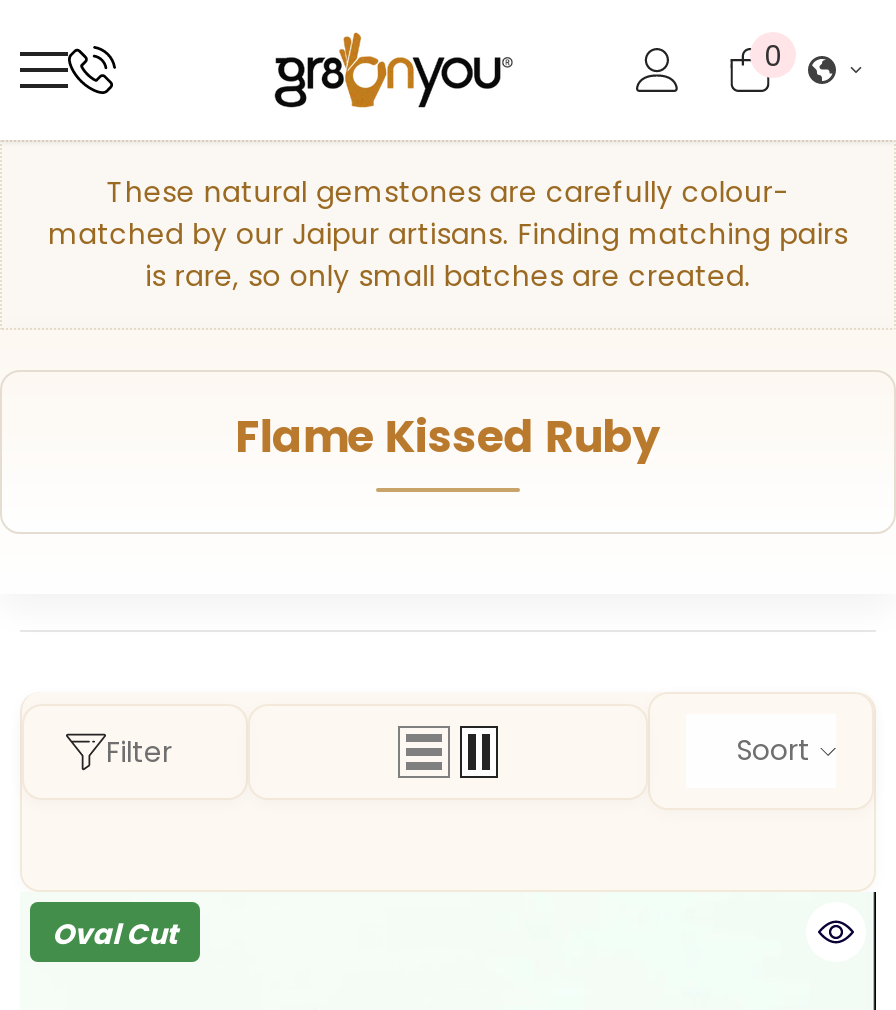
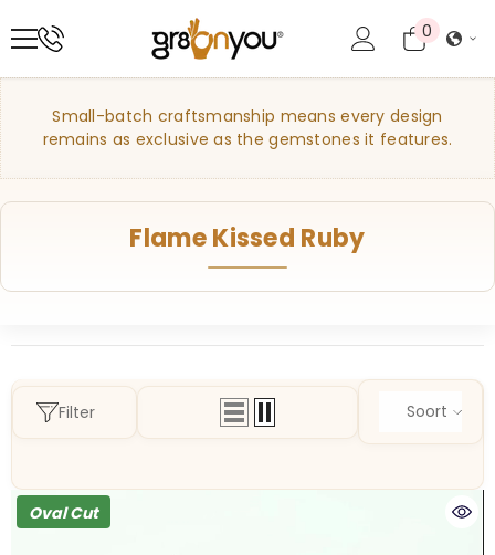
- These natural gemstones are carefully colour-
- matched by our Jaipur artisans. Finding matching pairs
- is rare, so only small batches are created.
+ Small-batch craftsmanship means every design
+ remains as exclusive as the gemstones it features.
